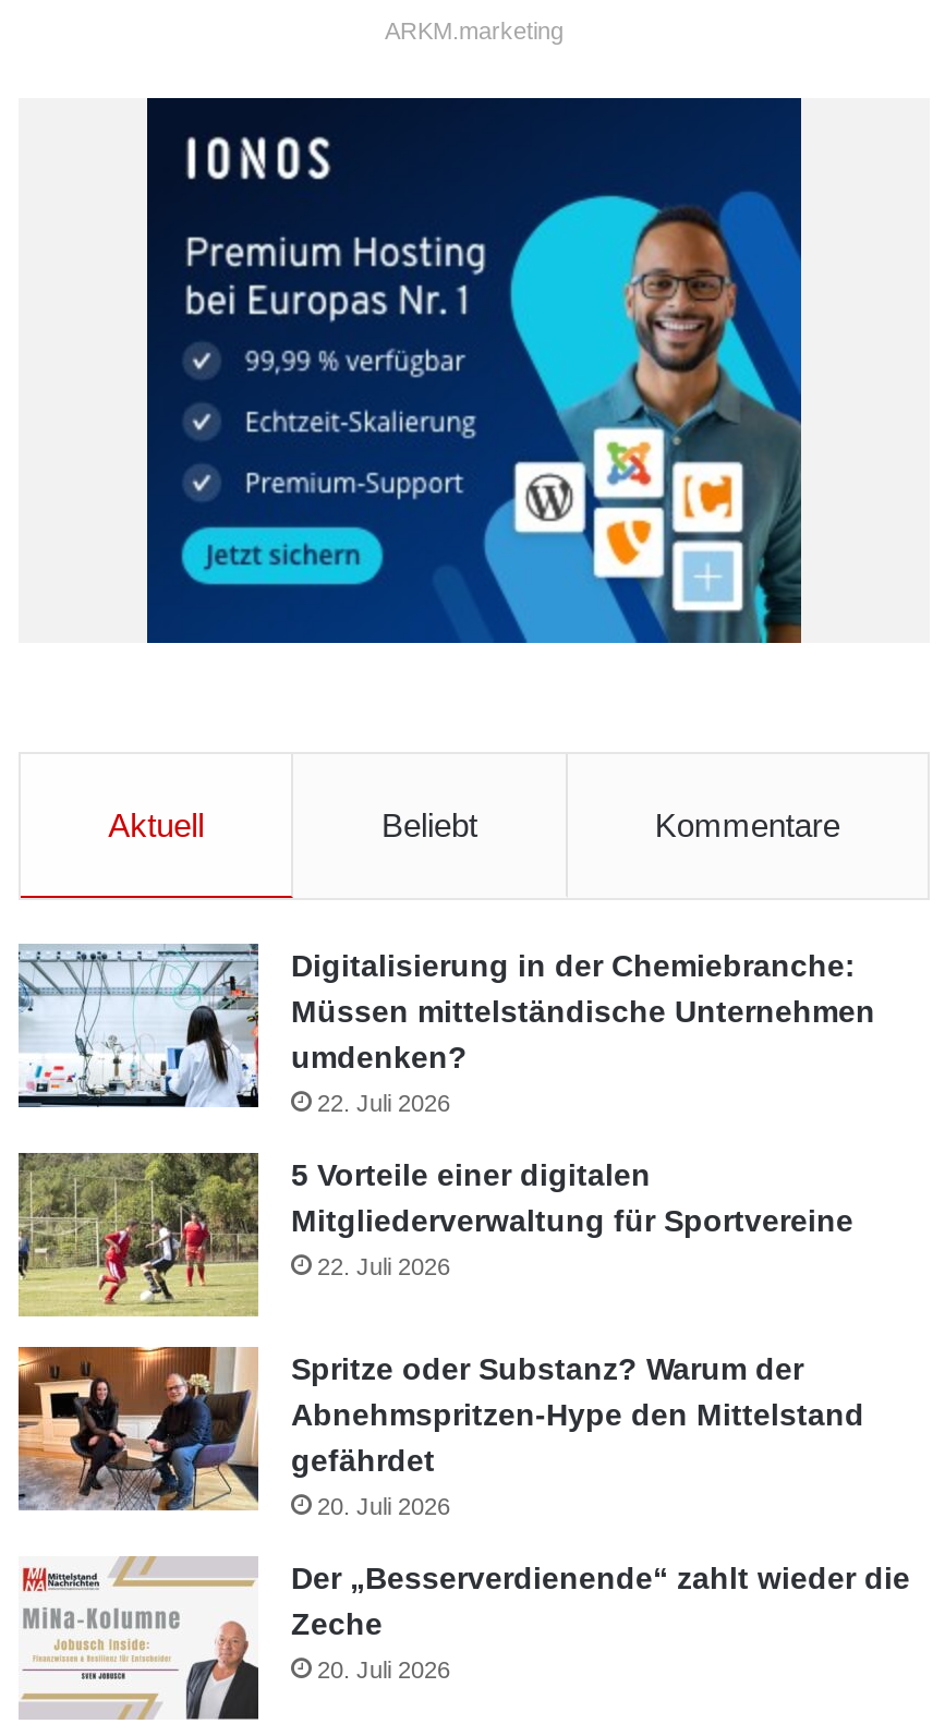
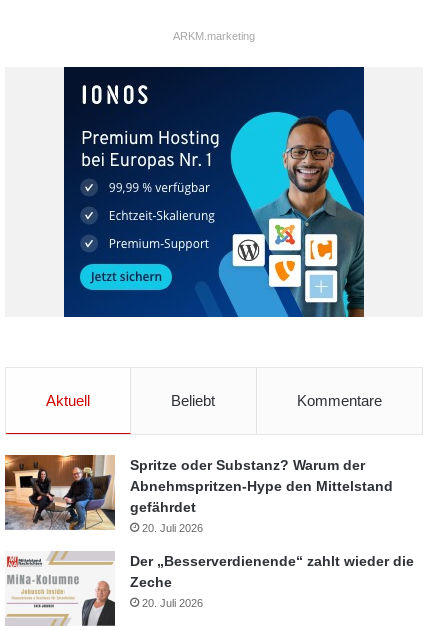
- [image]
- Digitalisierung in der Chemiebranche:
- Müssen mittelständische Unternehmen
- umdenken?
- 22. Juli 2026
- 5 Vorteile einer digitalen
- Mitgliederverwaltung für Sportvereine
- 22. Juli 2026

- [image]
